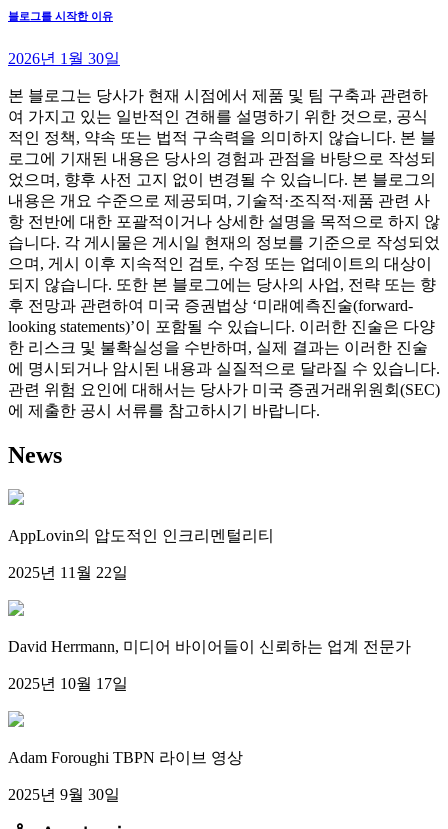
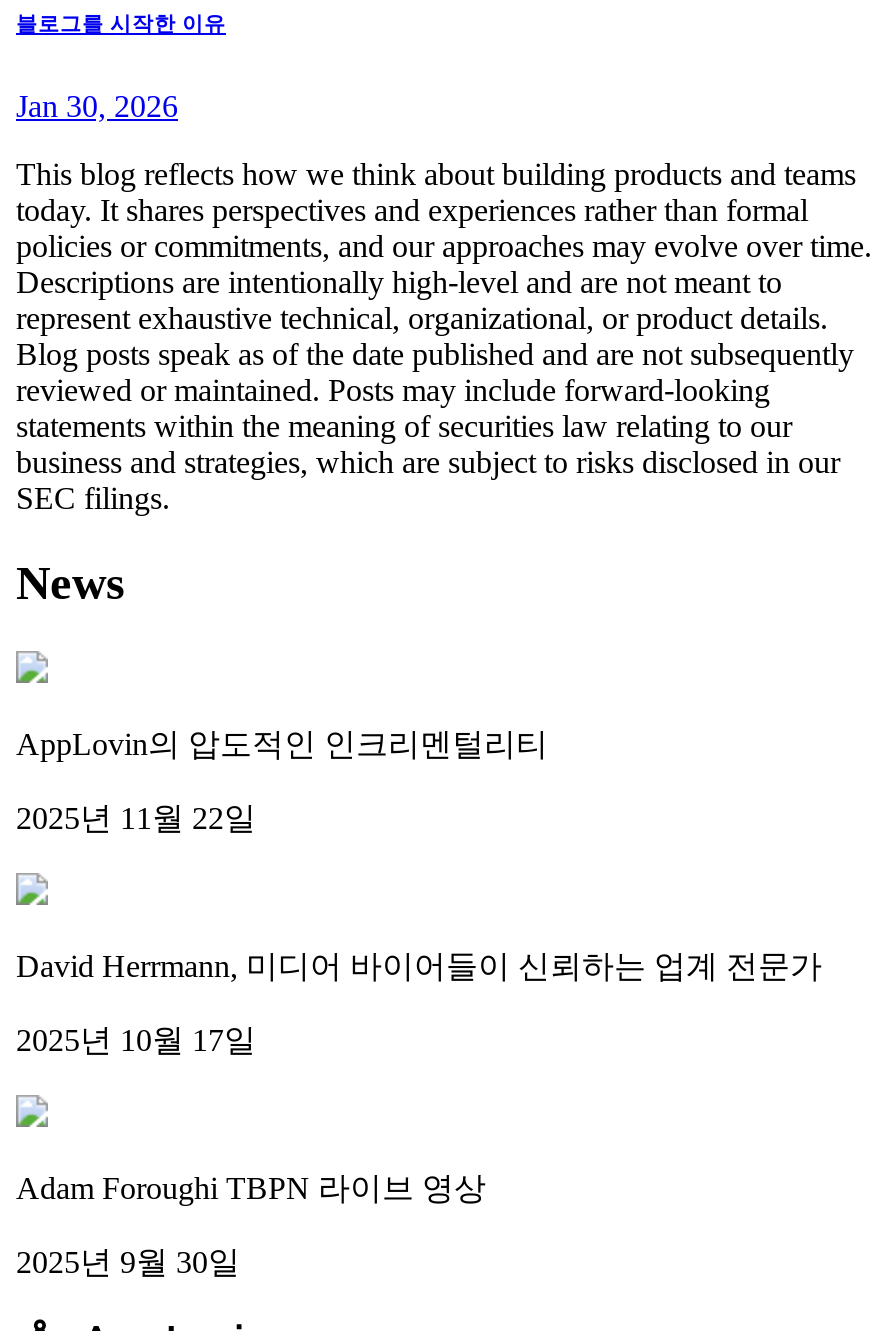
- 2026년 1월 30일
+ Jan 30, 2026

- 본 블로그는 당사가 현재 시점에서 제품 및 팀 구축과 관련하
- 여 가지고 있는 일반적인 견해를 설명하기 위한 것으로, 공식
- 적인 정책, 약속 또는 법적 구속력을 의미하지 않습니다. 본 블
- 로그에 기재된 내용은 당사의 경험과 관점을 바탕으로 작성되
- 었으며, 향후 사전 고지 없이 변경될 수 있습니다. 본 블로그의
- 내용은 개요 수준으로 제공되며, 기술적·조직적·제품 관련 사
- 항 전반에 대한 포괄적이거나 상세한 설명을 목적으로 하지 않
- 습니다. 각 게시물은 게시일 현재의 정보를 기준으로 작성되었
- 으며, 게시 이후 지속적인 검토, 수정 또는 업데이트의 대상이
- 되지 않습니다. 또한 본 블로그에는 당사의 사업, 전략 또는 향
- 후 전망과 관련하여 미국 증권법상 ‘미래예측진술(forward-
- looking statements)’이 포함될 수 있습니다. 이러한 진술은 다양
- 한 리스크 및 불확실성을 수반하며, 실제 결과는 이러한 진술
- 에 명시되거나 암시된 내용과 실질적으로 달라질 수 있습니다.
- 관련 위험 요인에 대해서는 당사가 미국 증권거래위원회(SEC)
- 에 제출한 공시 서류를 참고하시기 바랍니다.
+ This blog reflects how we think about building products and teams
+ today. It shares perspectives and experiences rather than formal
+ policies or commitments, and our approaches may evolve over time.
+ Descriptions are intentionally high-level and are not meant to
+ represent exhaustive technical, organizational, or product details.
+ Blog posts speak as of the date published and are not subsequently
+ reviewed or maintained. Posts may include forward-looking
+ statements within the meaning of securities law relating to our
+ business and strategies, which are subject to risks disclosed in our
+ SEC filings.
